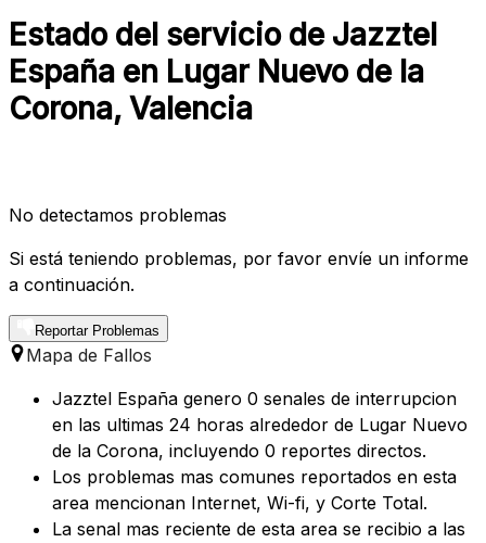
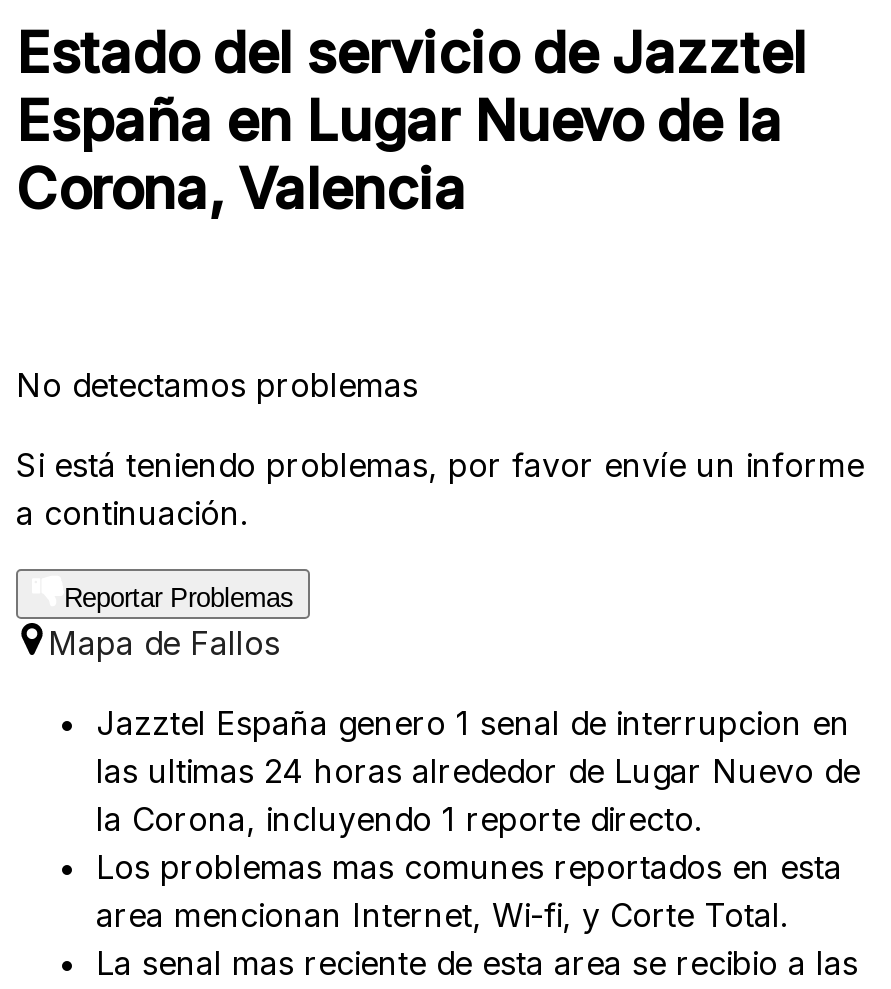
- Jazztel España genero 0 senales de interrupcion
- en las ultimas 24 horas alrededor de Lugar Nuevo
- de la Corona, incluyendo 0 reportes directos.
+ Jazztel España genero 1 senal de interrupcion en
+ las ultimas 24 horas alrededor de Lugar Nuevo de
+ la Corona, incluyendo 1 reporte directo.
